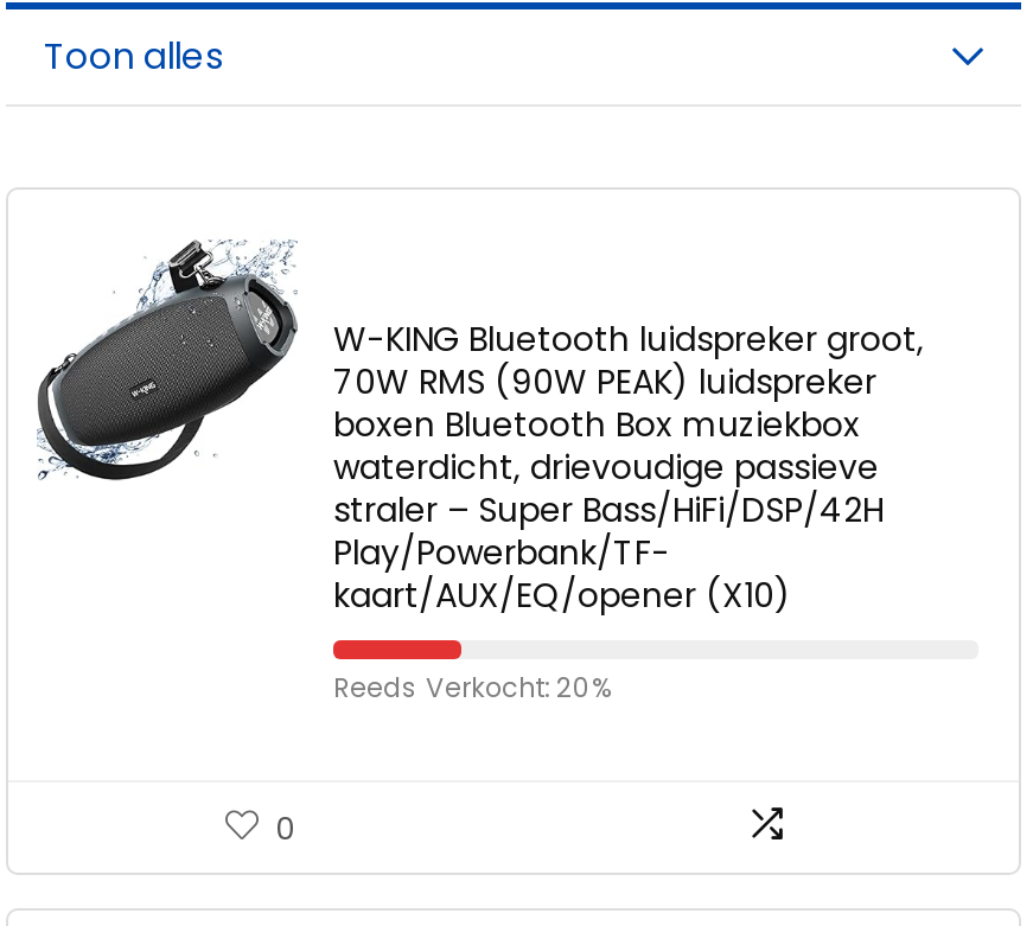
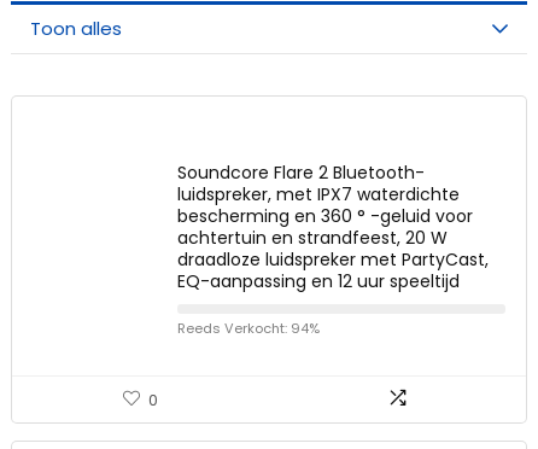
- [image]

- W-KING Bluetooth luidspreker groot,
- 70W RMS (90W PEAK) luidspreker
- boxen Bluetooth Box muziekbox
- waterdicht, drievoudige passieve
- straler – Super Bass/HiFi/DSP/42H
- Play/Powerbank/TF-
- kaart/AUX/EQ/opener (X10)
+ Soundcore Flare 2 Bluetooth-
+ luidspreker, met IPX7 waterdichte
+ bescherming en 360 ° -geluid voor
+ achtertuin en strandfeest, 20 W
+ draadloze luidspreker met PartyCast,
+ EQ-aanpassing en 12 uur speeltijd

- Reeds Verkocht: 20%
+ Reeds Verkocht: 94%
